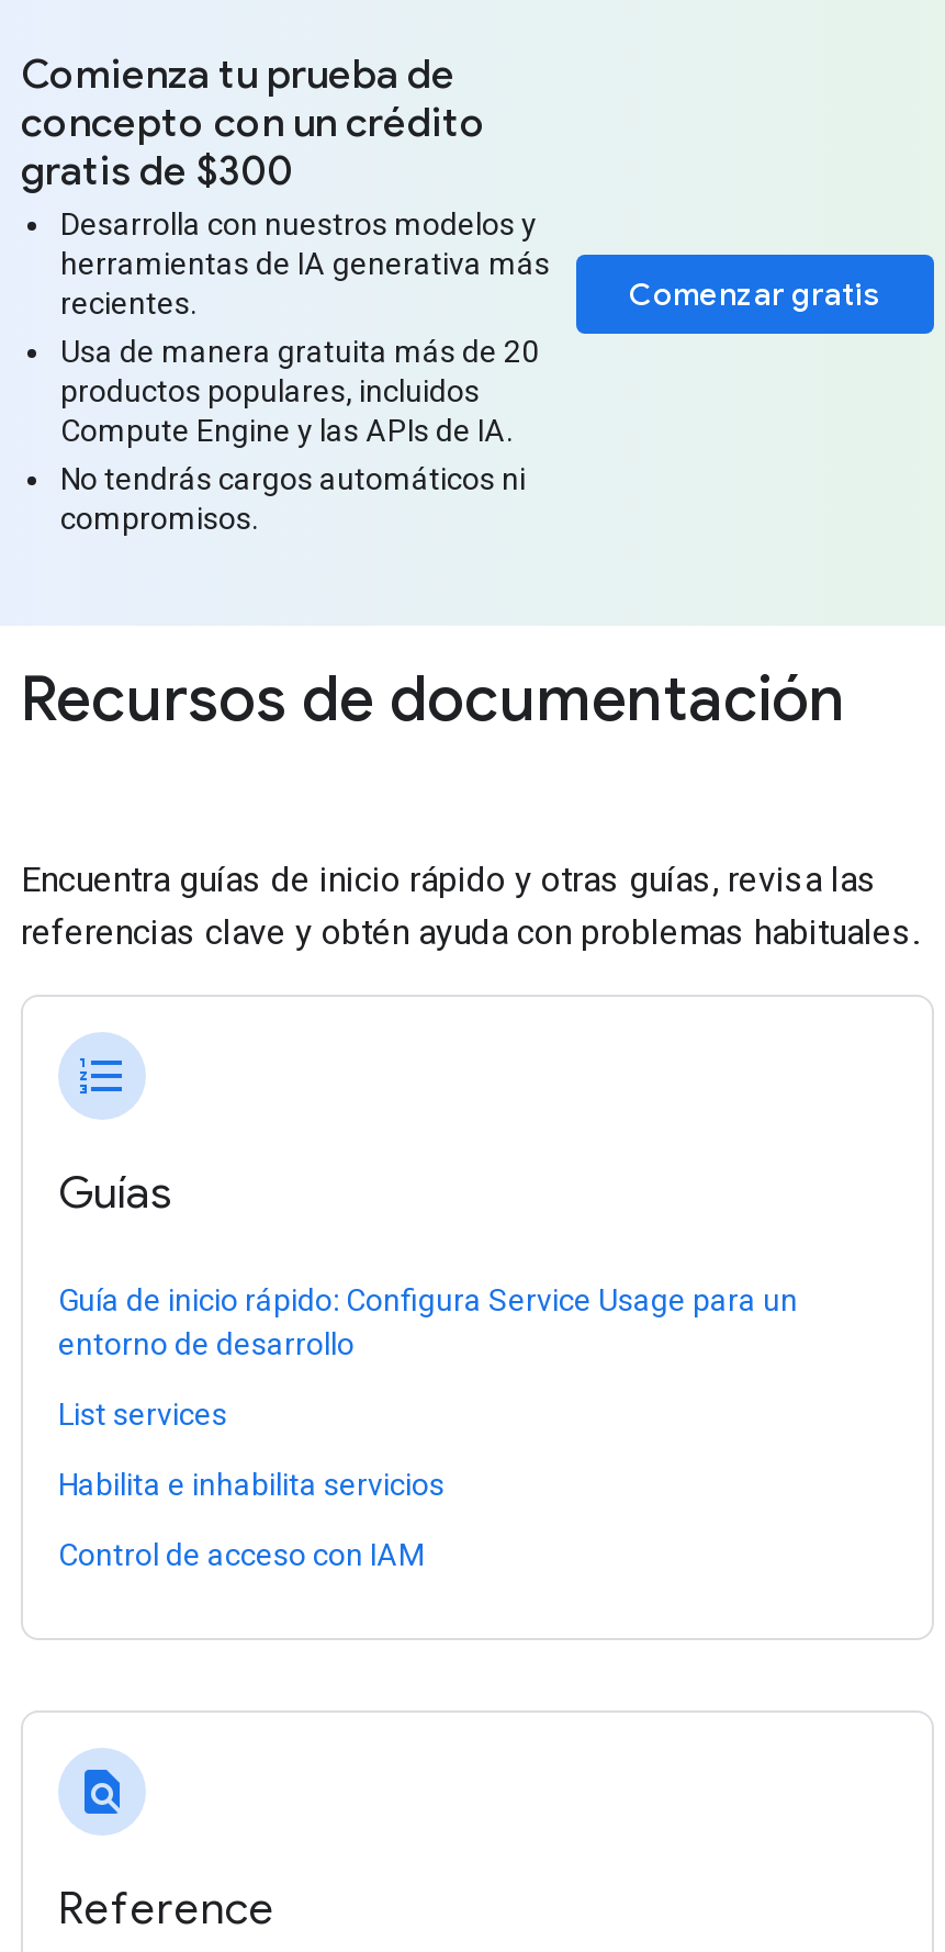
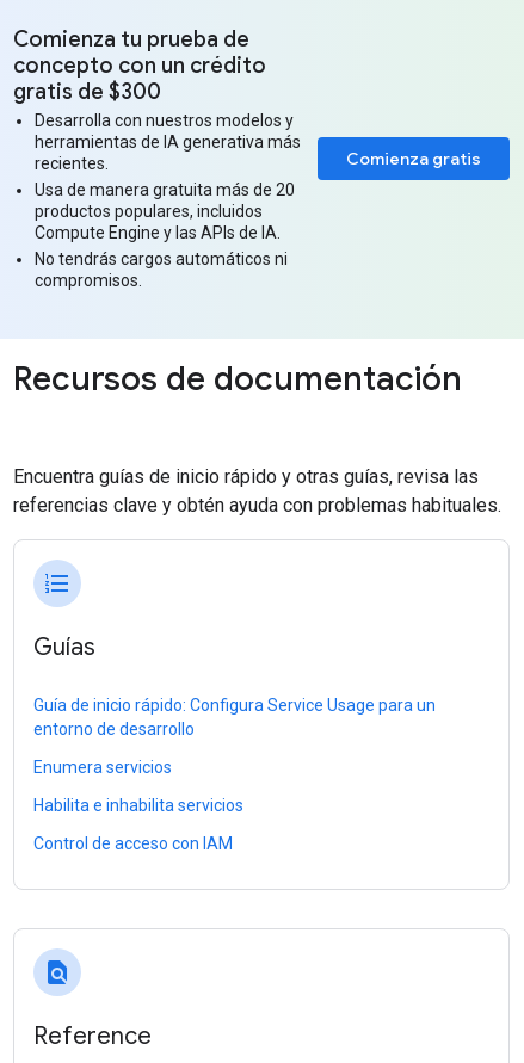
- Comenzar gratis
+ Comienza gratis

- List services
+ Enumera servicios
